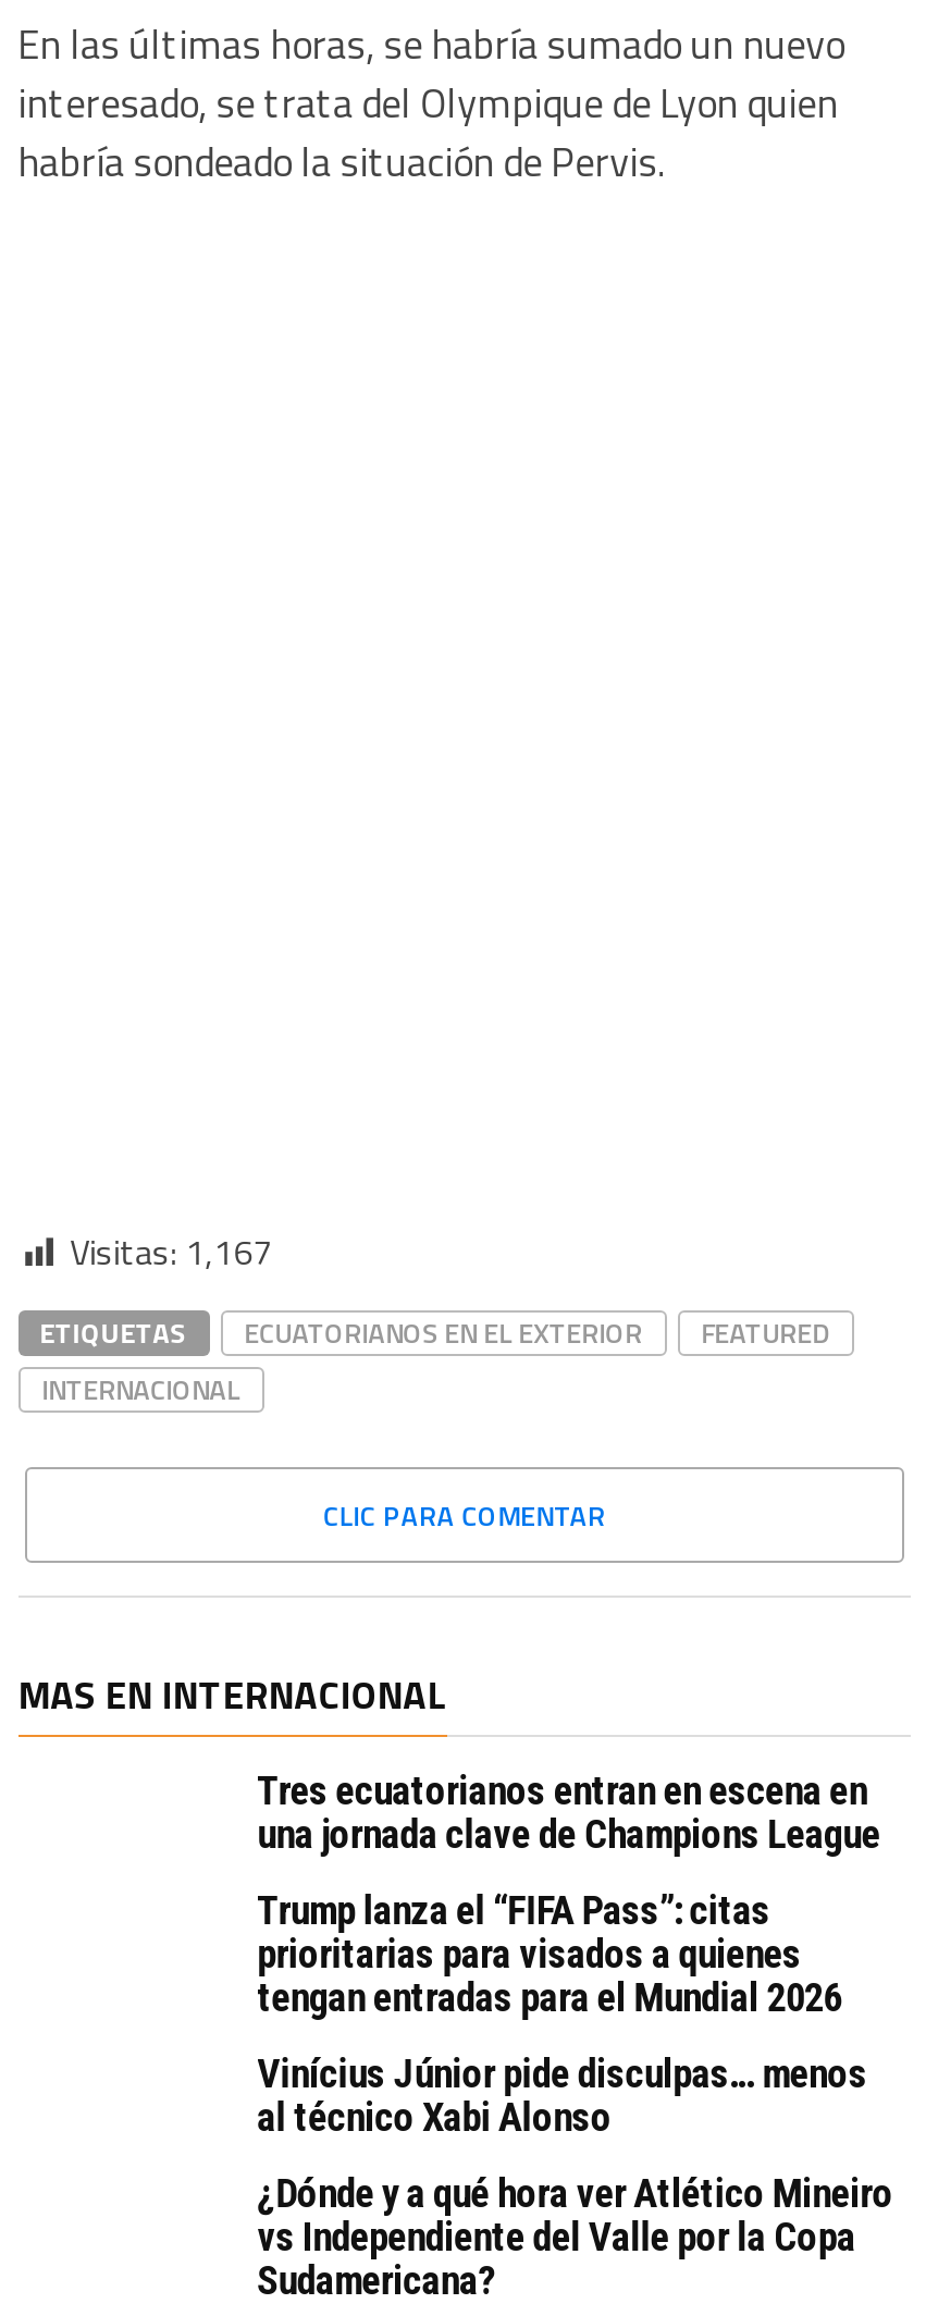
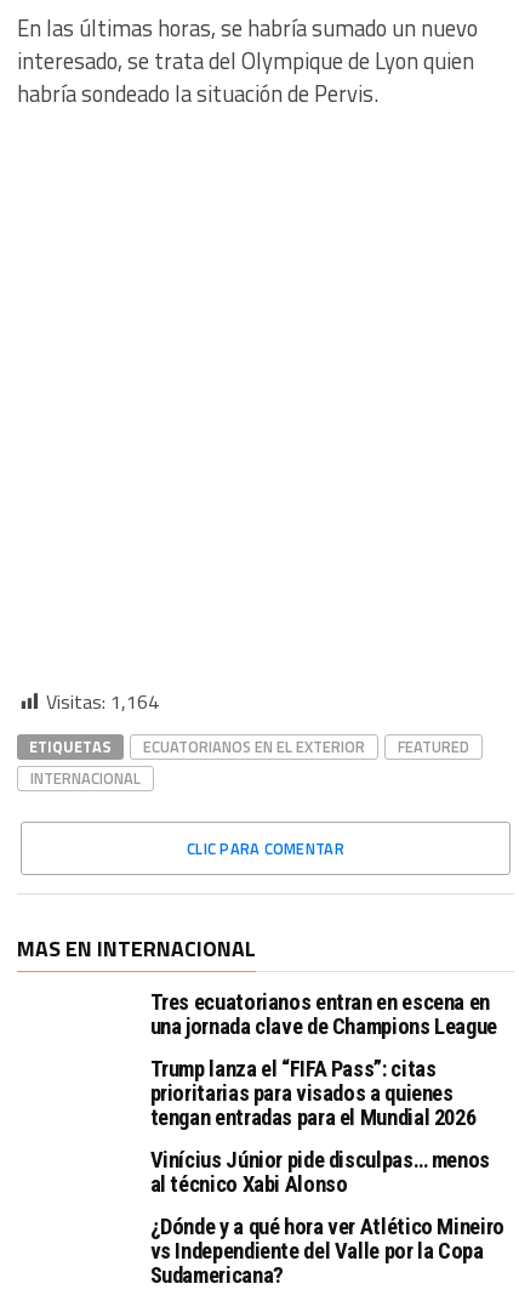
- Visitas: 1,167
+ Visitas: 1,164
